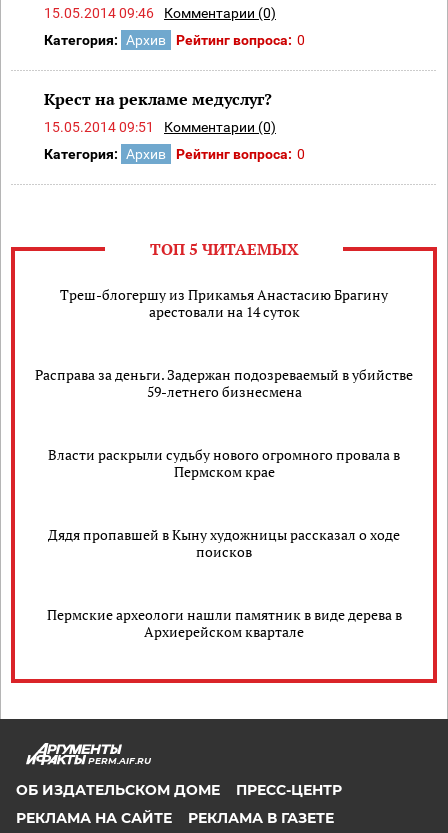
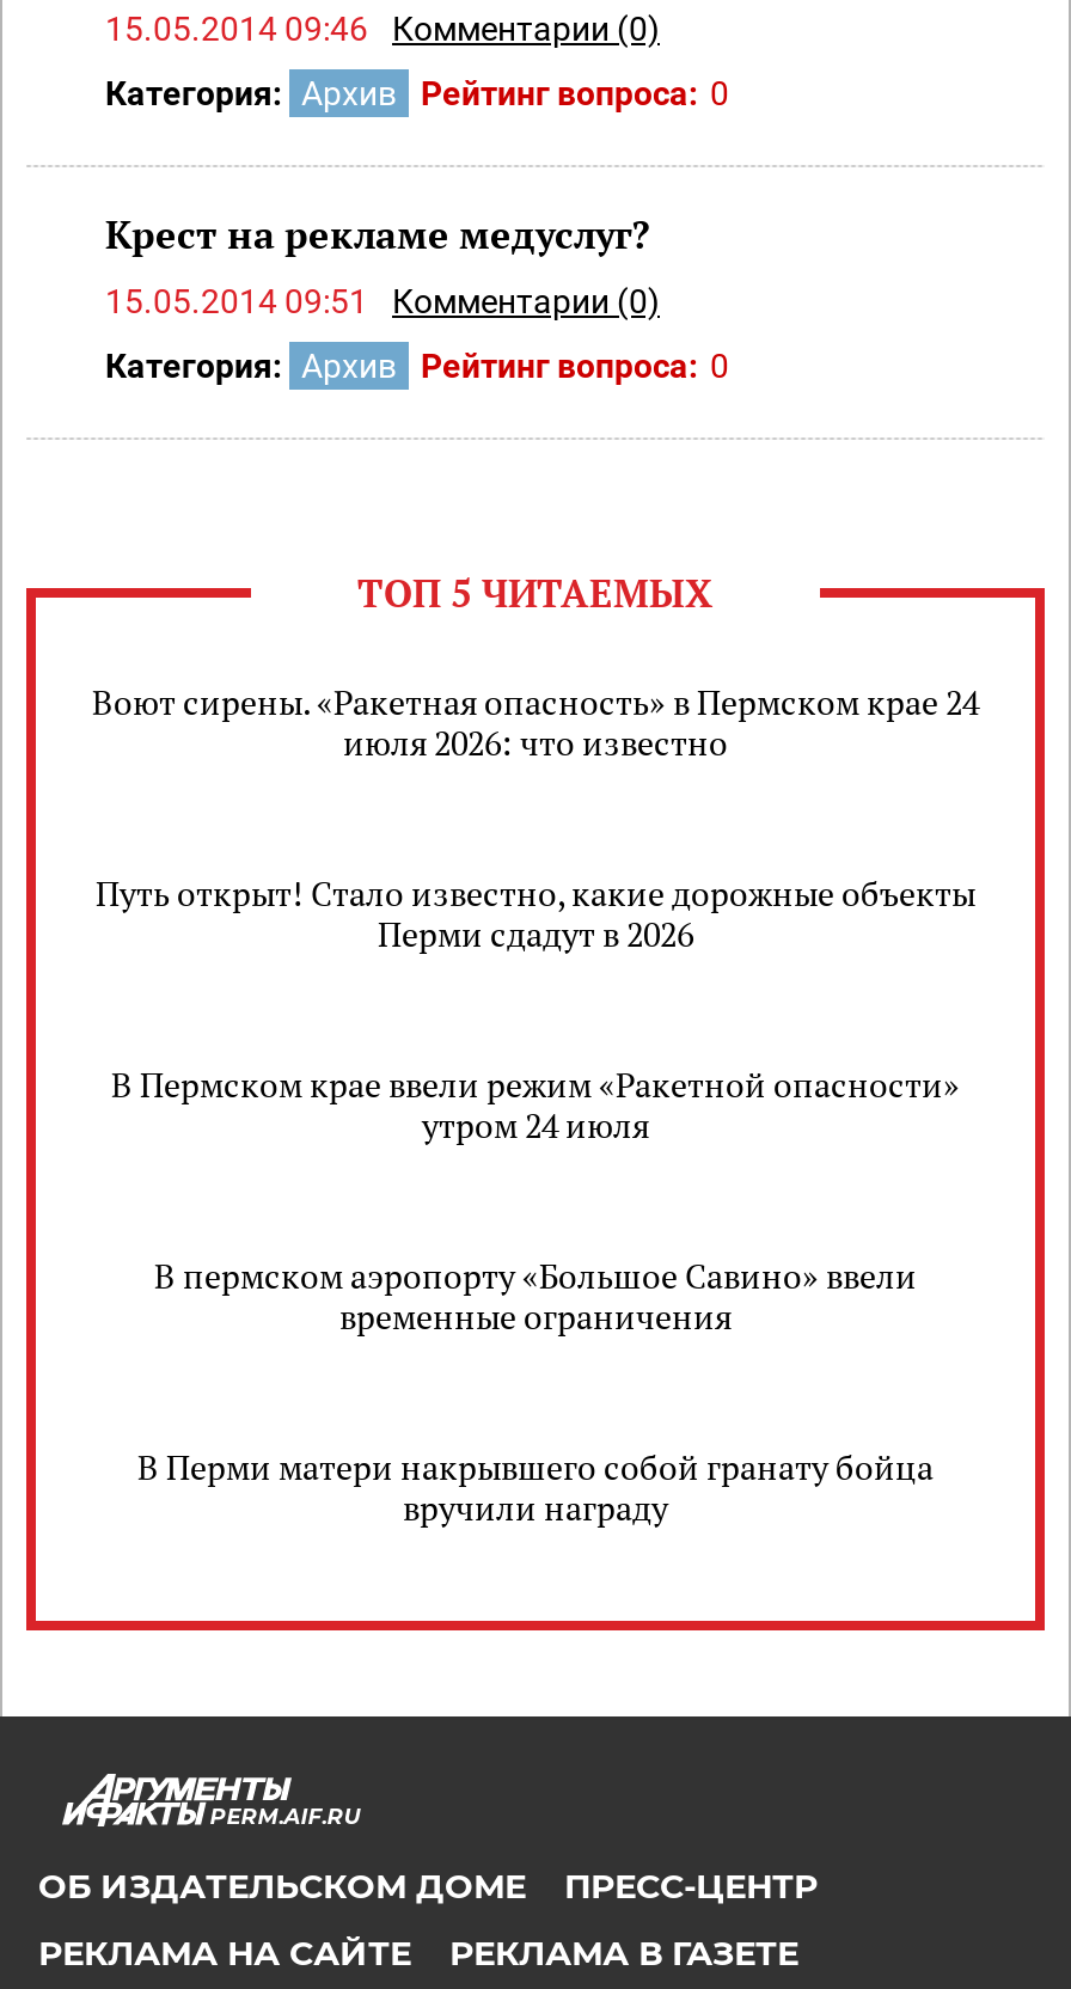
- Треш-блогершу из Прикамья Анастасию Брагину
- арестовали на 14 суток
+ Воют сирены. «Ракетная опасность» в Пермском крае 24
+ июля 2026: что известно

- Расправа за деньги. Задержан подозреваемый в убийстве
- 59-летнего бизнесмена
+ Путь открыт! Стало известно, какие дорожные объекты
+ Перми сдадут в 2026

- Власти раскрыли судьбу нового огромного провала в
- Пермском крае
+ В Пермском крае ввели режим «Ракетной опасности»
+ утром 24 июля

- Дядя пропавшей в Кыну художницы рассказал о ходе
- поисков
+ В пермском аэропорту «Большое Савино» ввели
+ временные ограничения

- Пермские археологи нашли памятник в виде дерева в
- Архиерейском квартале
+ В Перми матери накрывшего собой гранату бойца
+ вручили награду
